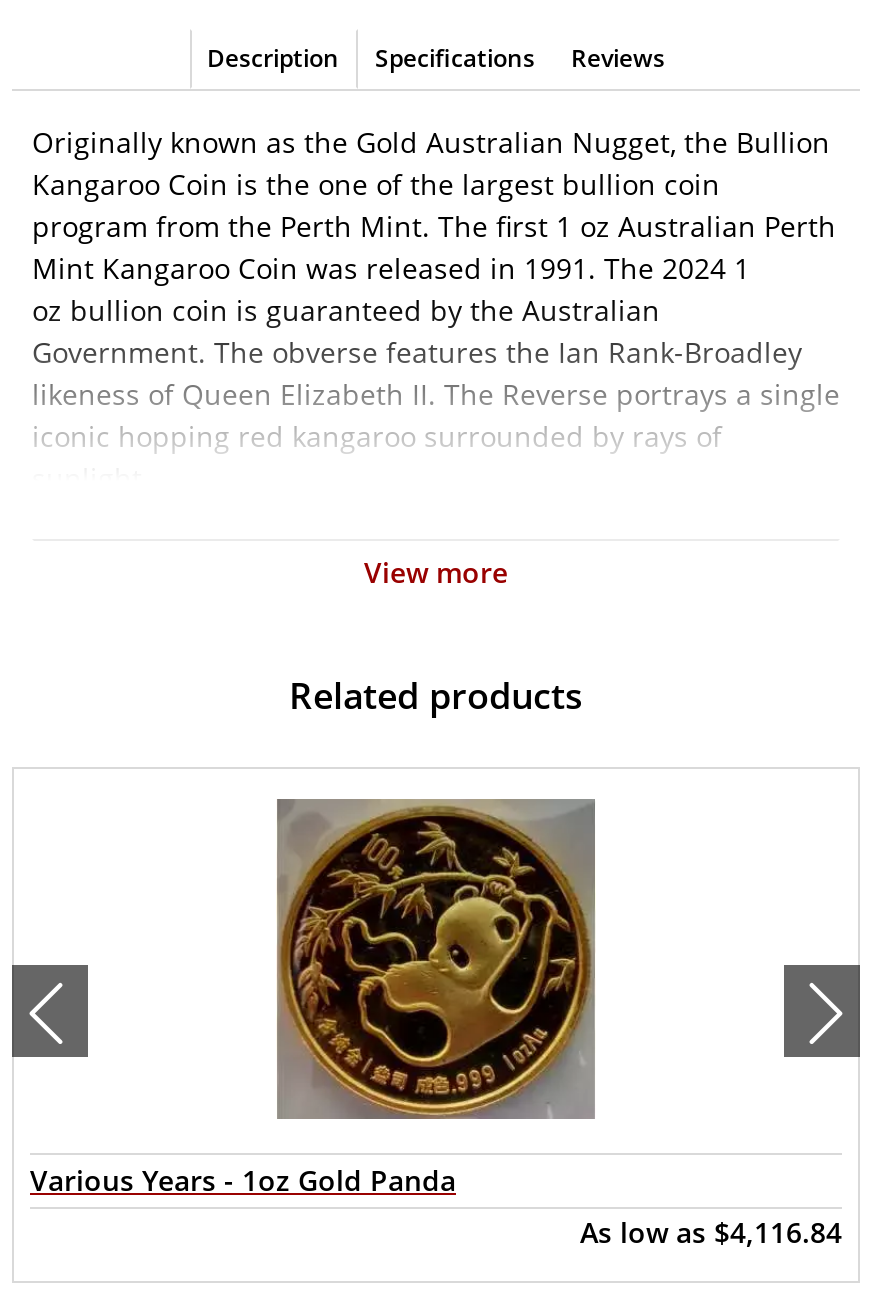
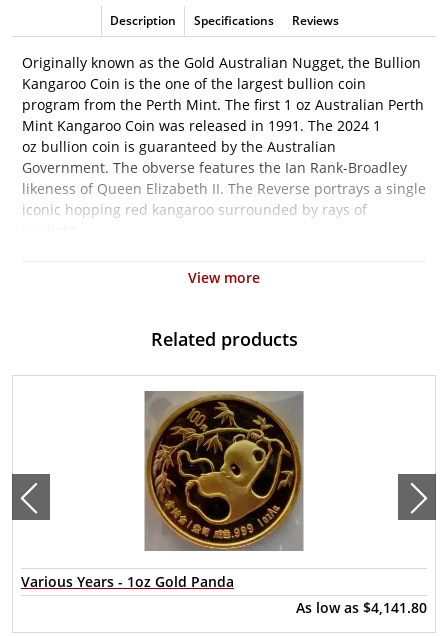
- As low as $4,116.84
+ As low as $4,141.80
